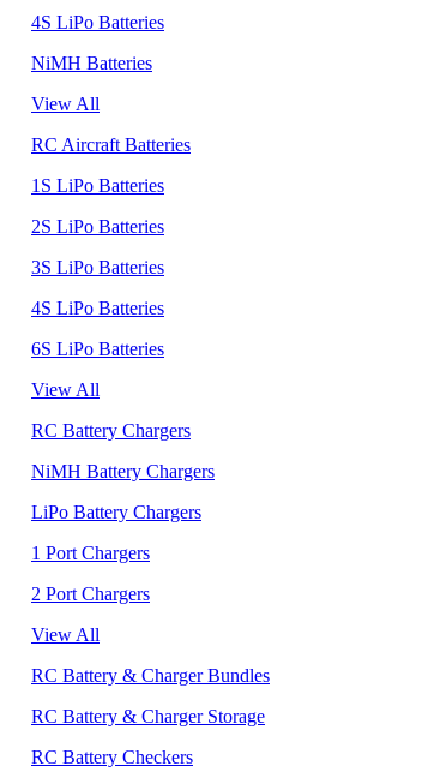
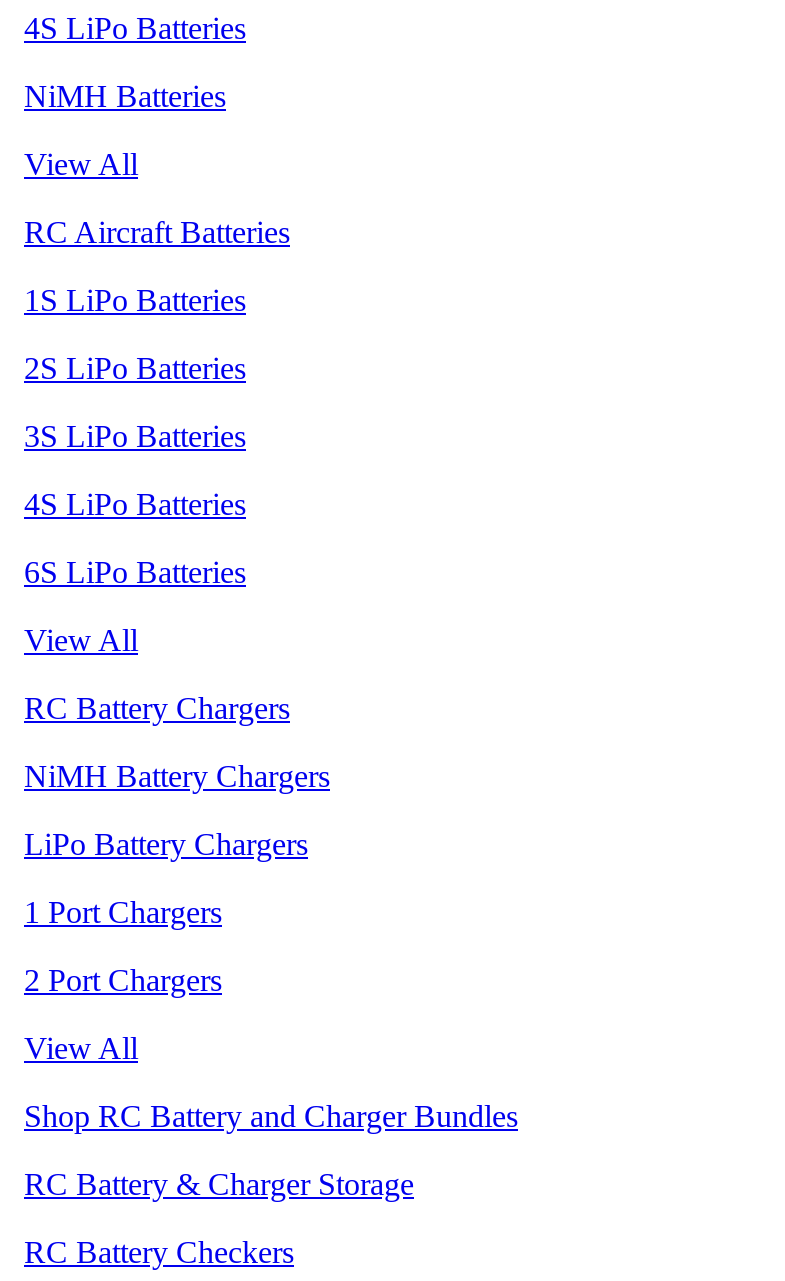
- RC Battery & Charger Bundles
+ Shop RC Battery and Charger Bundles
